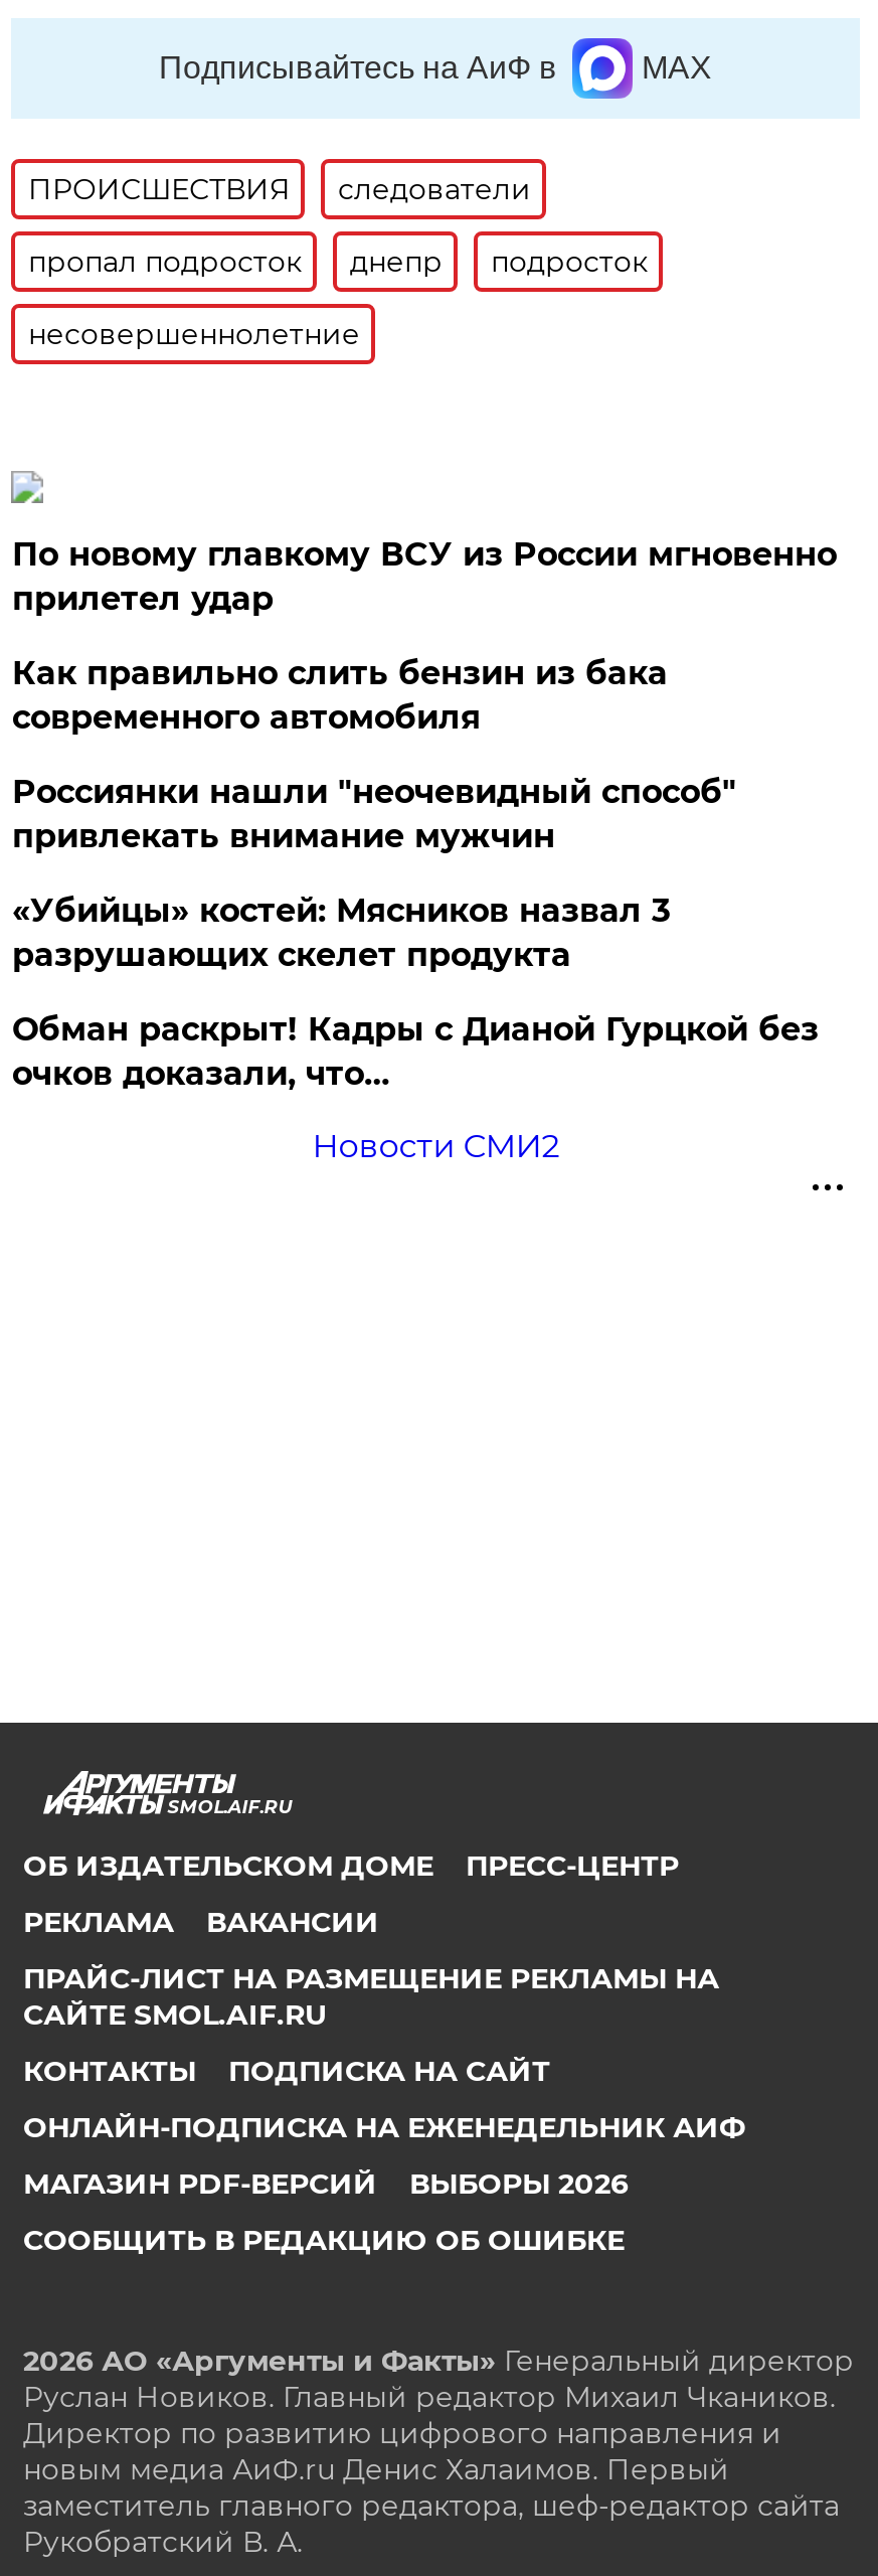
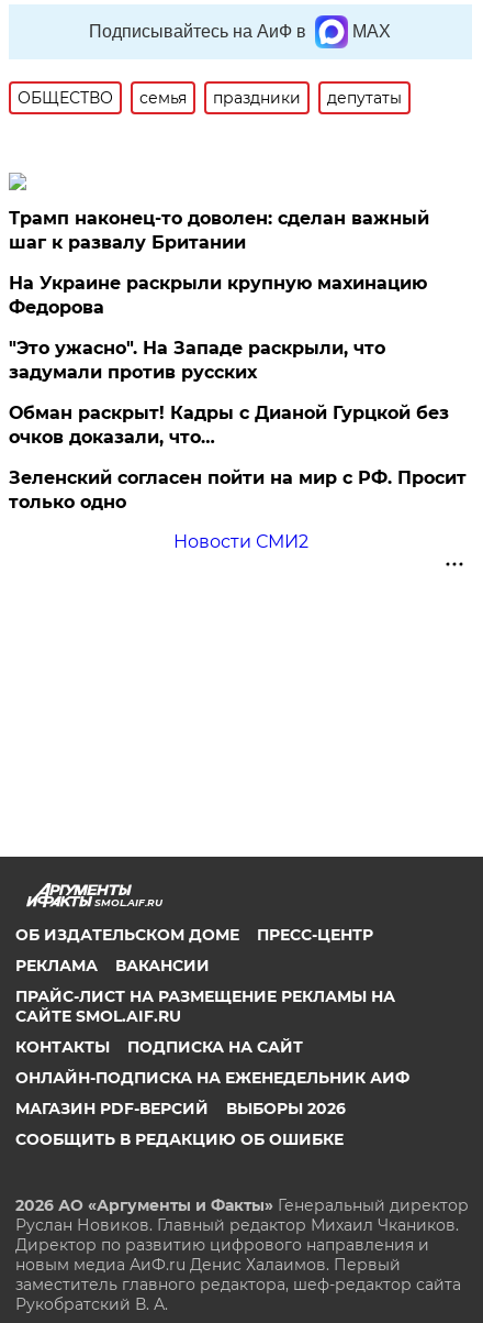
- ПРОИСШЕСТВИЯ
- следователи
- пропал подросток
- днепр
- подросток
- несовершеннолетние
+ ОБЩЕСТВО
+ семья
+ праздники
+ депутаты

- По новому главкому ВСУ из России мгновенно
- прилетел удар
- Как правильно слить бензин из бака
- современного автомобиля
- Россиянки нашли "неочевидный способ"
- привлекать внимание мужчин
- «Убийцы» костей: Мясников назвал 3
- разрушающих скелет продукта
+ Трамп наконец-то доволен: сделан важный
+ шаг к развалу Британии
+ На Украине раскрыли крупную махинацию
+ Федорова
+ "Это ужасно". На Западе раскрыли, что
+ задумали против русских

moved up: Обман раскрыт! Кадры с Дианой Гурцкой без | очков доказали, что…

+ Зеленский согласен пойти на мир с РФ. Просит
+ только одно
